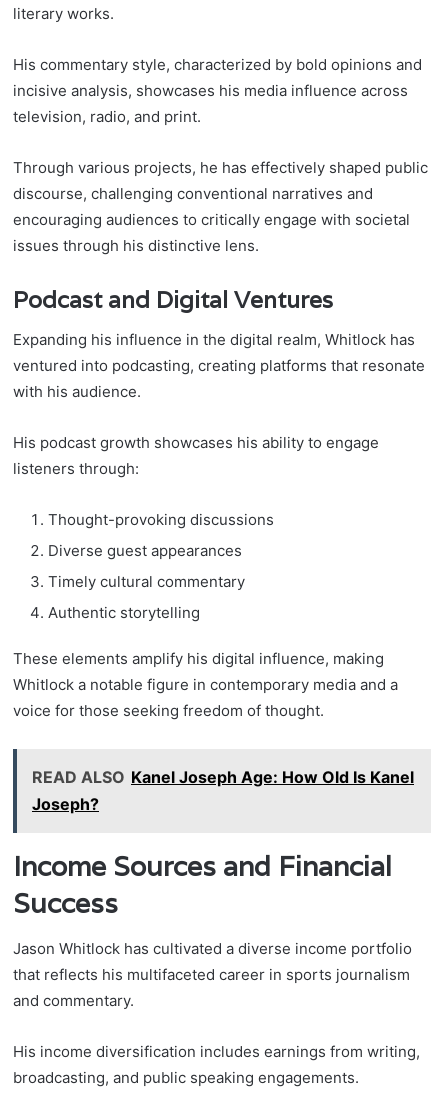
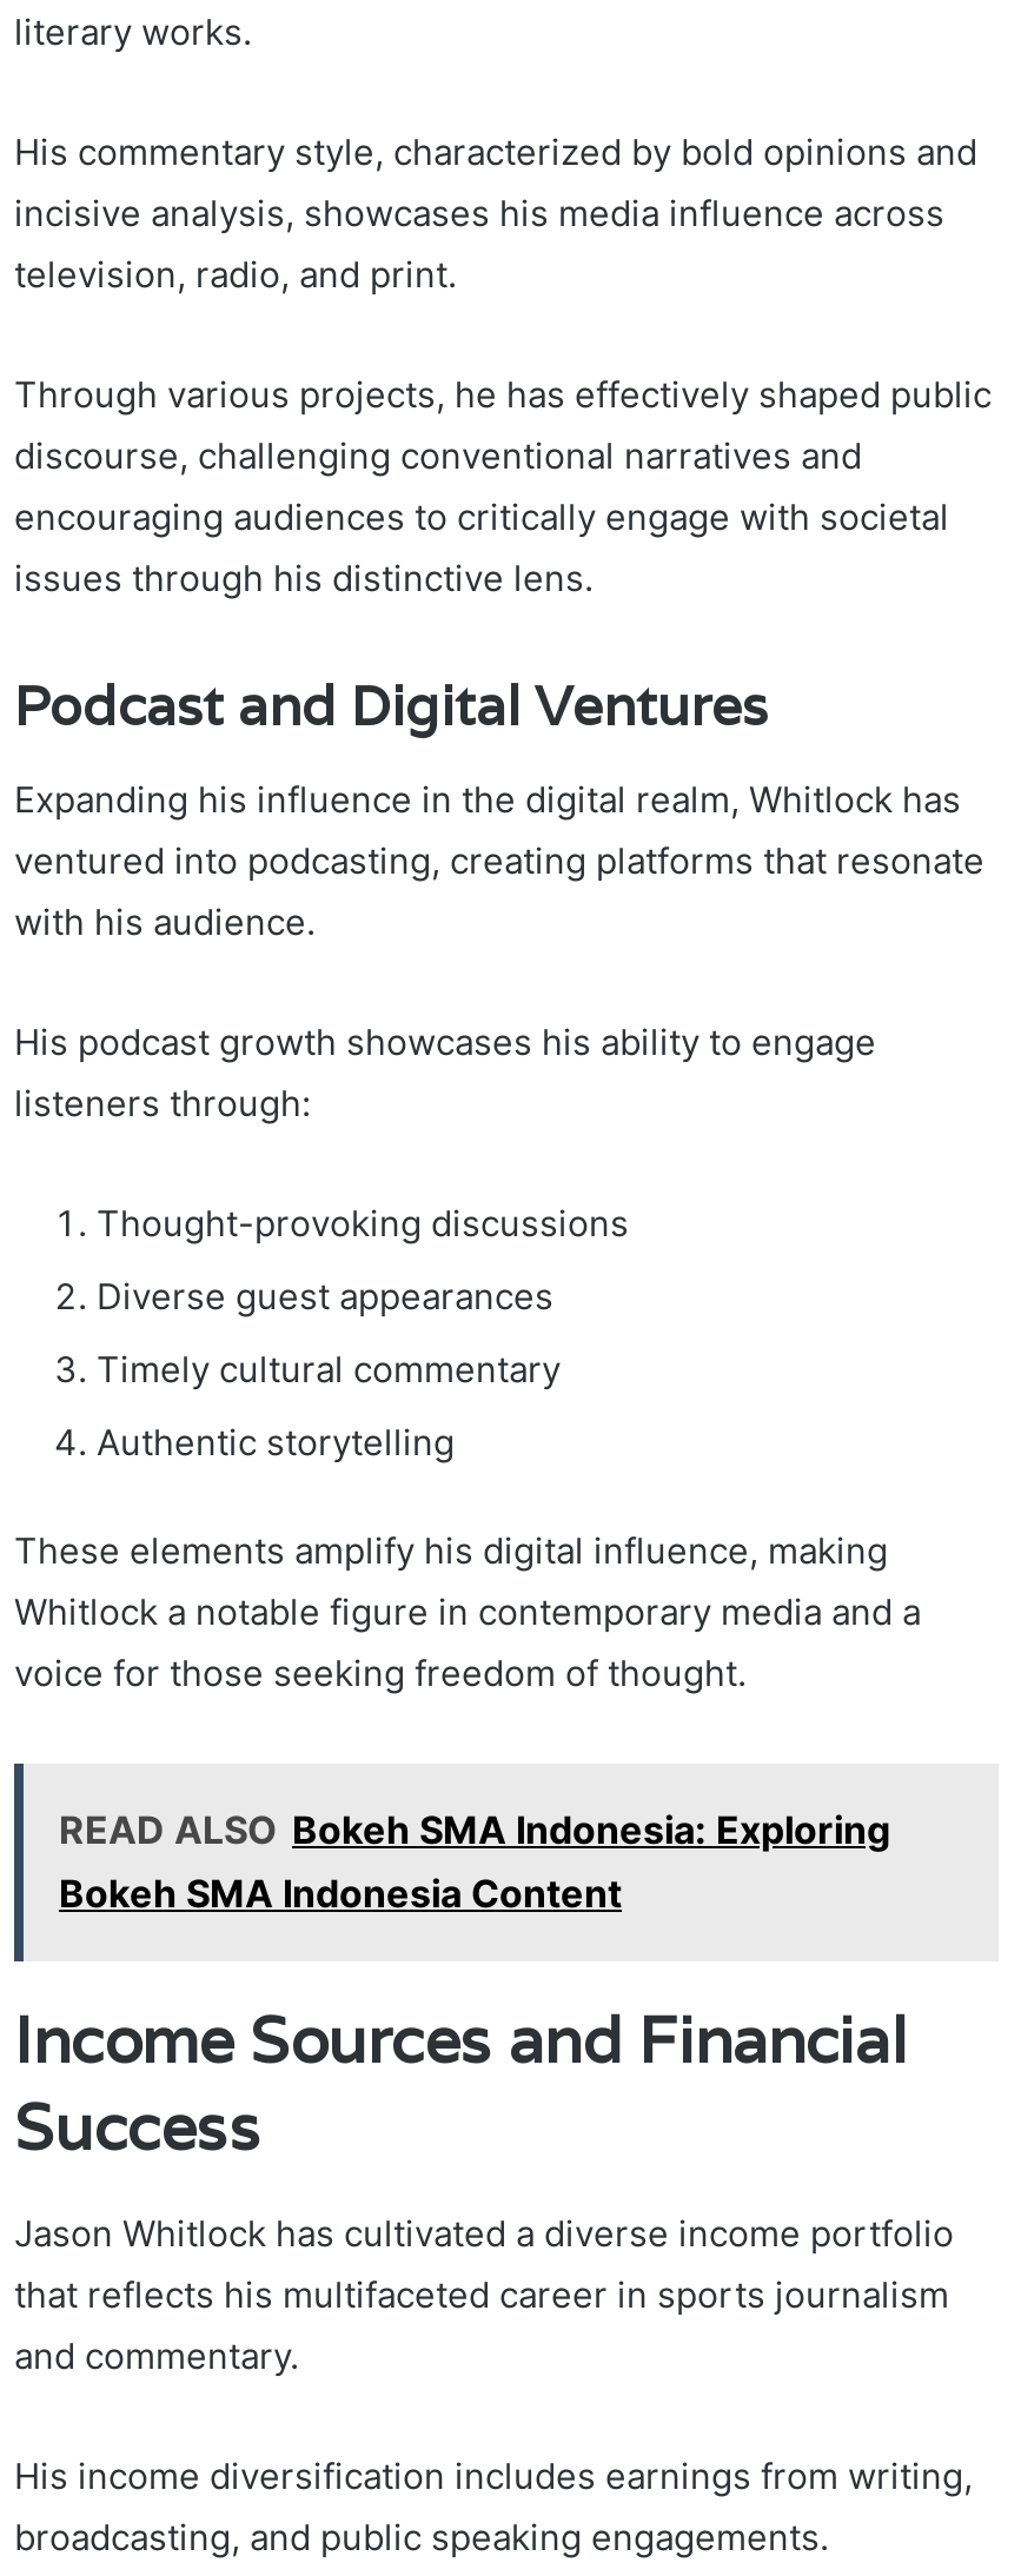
- READ ALSO Kanel Joseph Age: How Old Is Kanel
- Joseph?
+ READ ALSO Bokeh SMA Indonesia: Exploring
+ Bokeh SMA Indonesia Content
